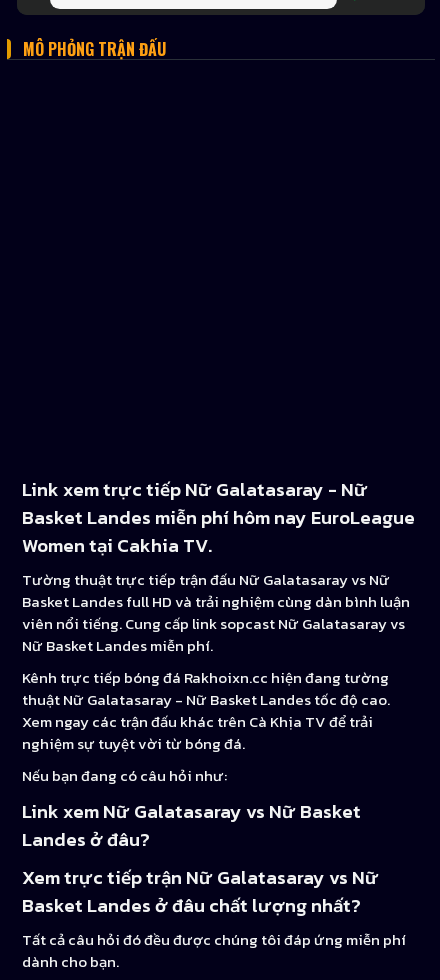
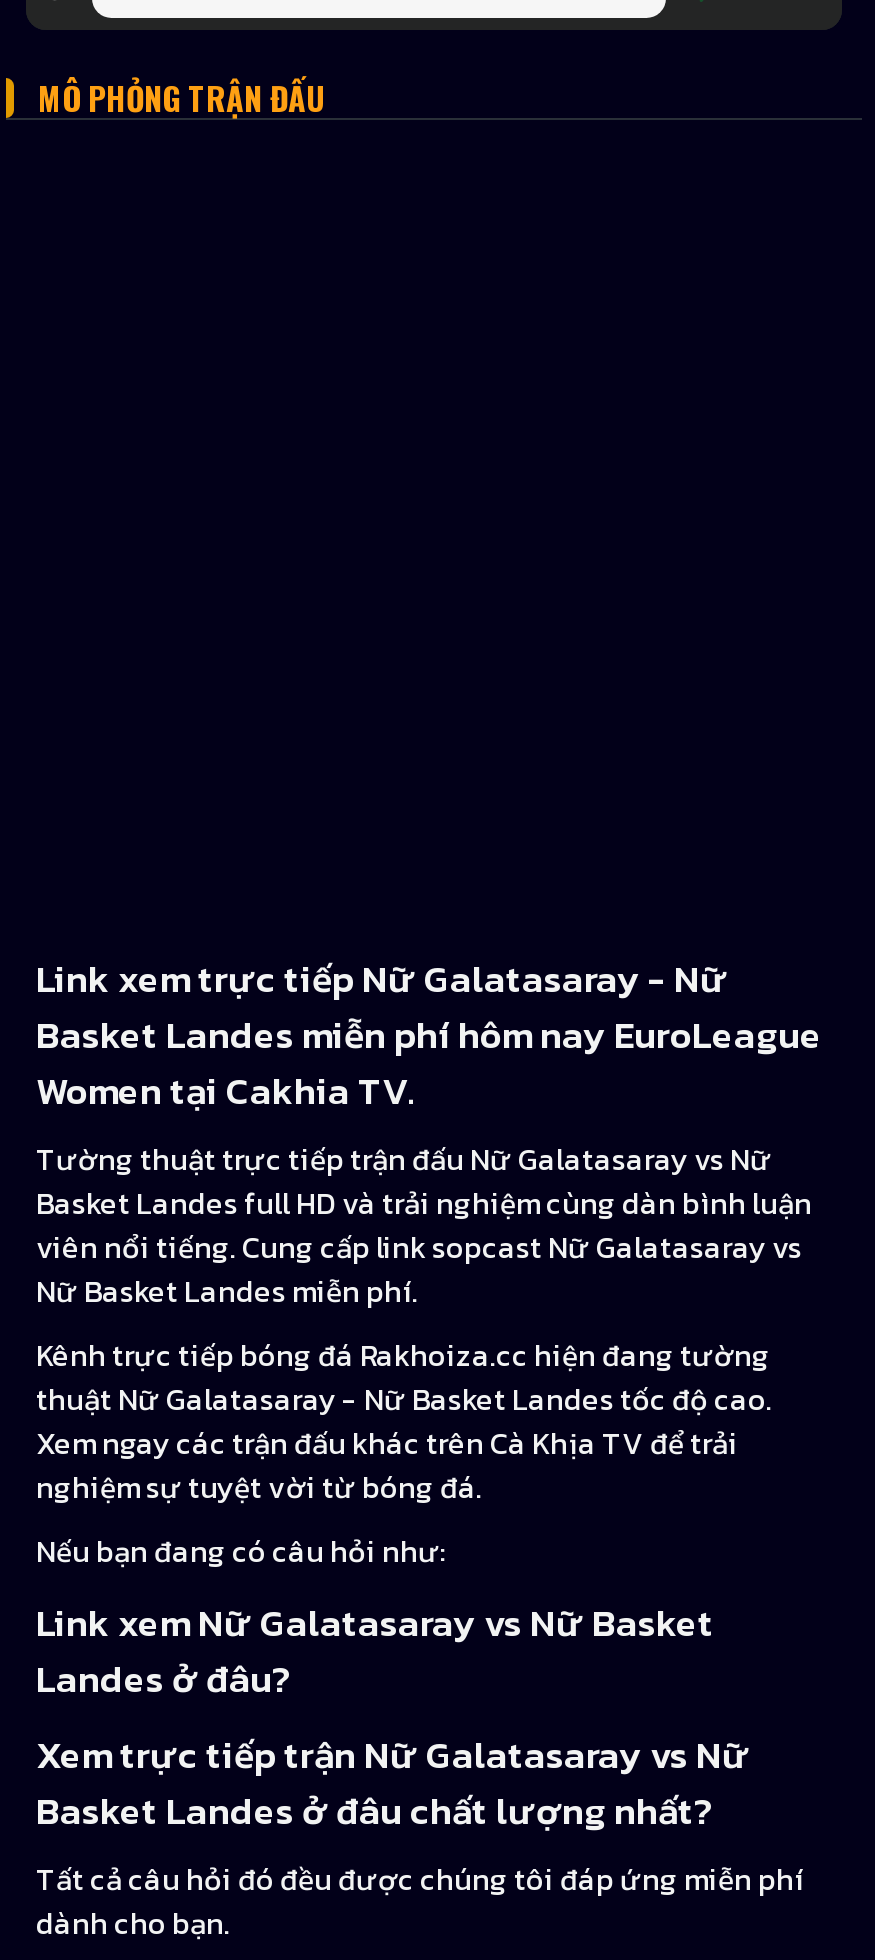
- Kênh trực tiếp bóng đá Rakhoixn.cc hiện đang tường
+ Kênh trực tiếp bóng đá Rakhoiza.cc hiện đang tường
